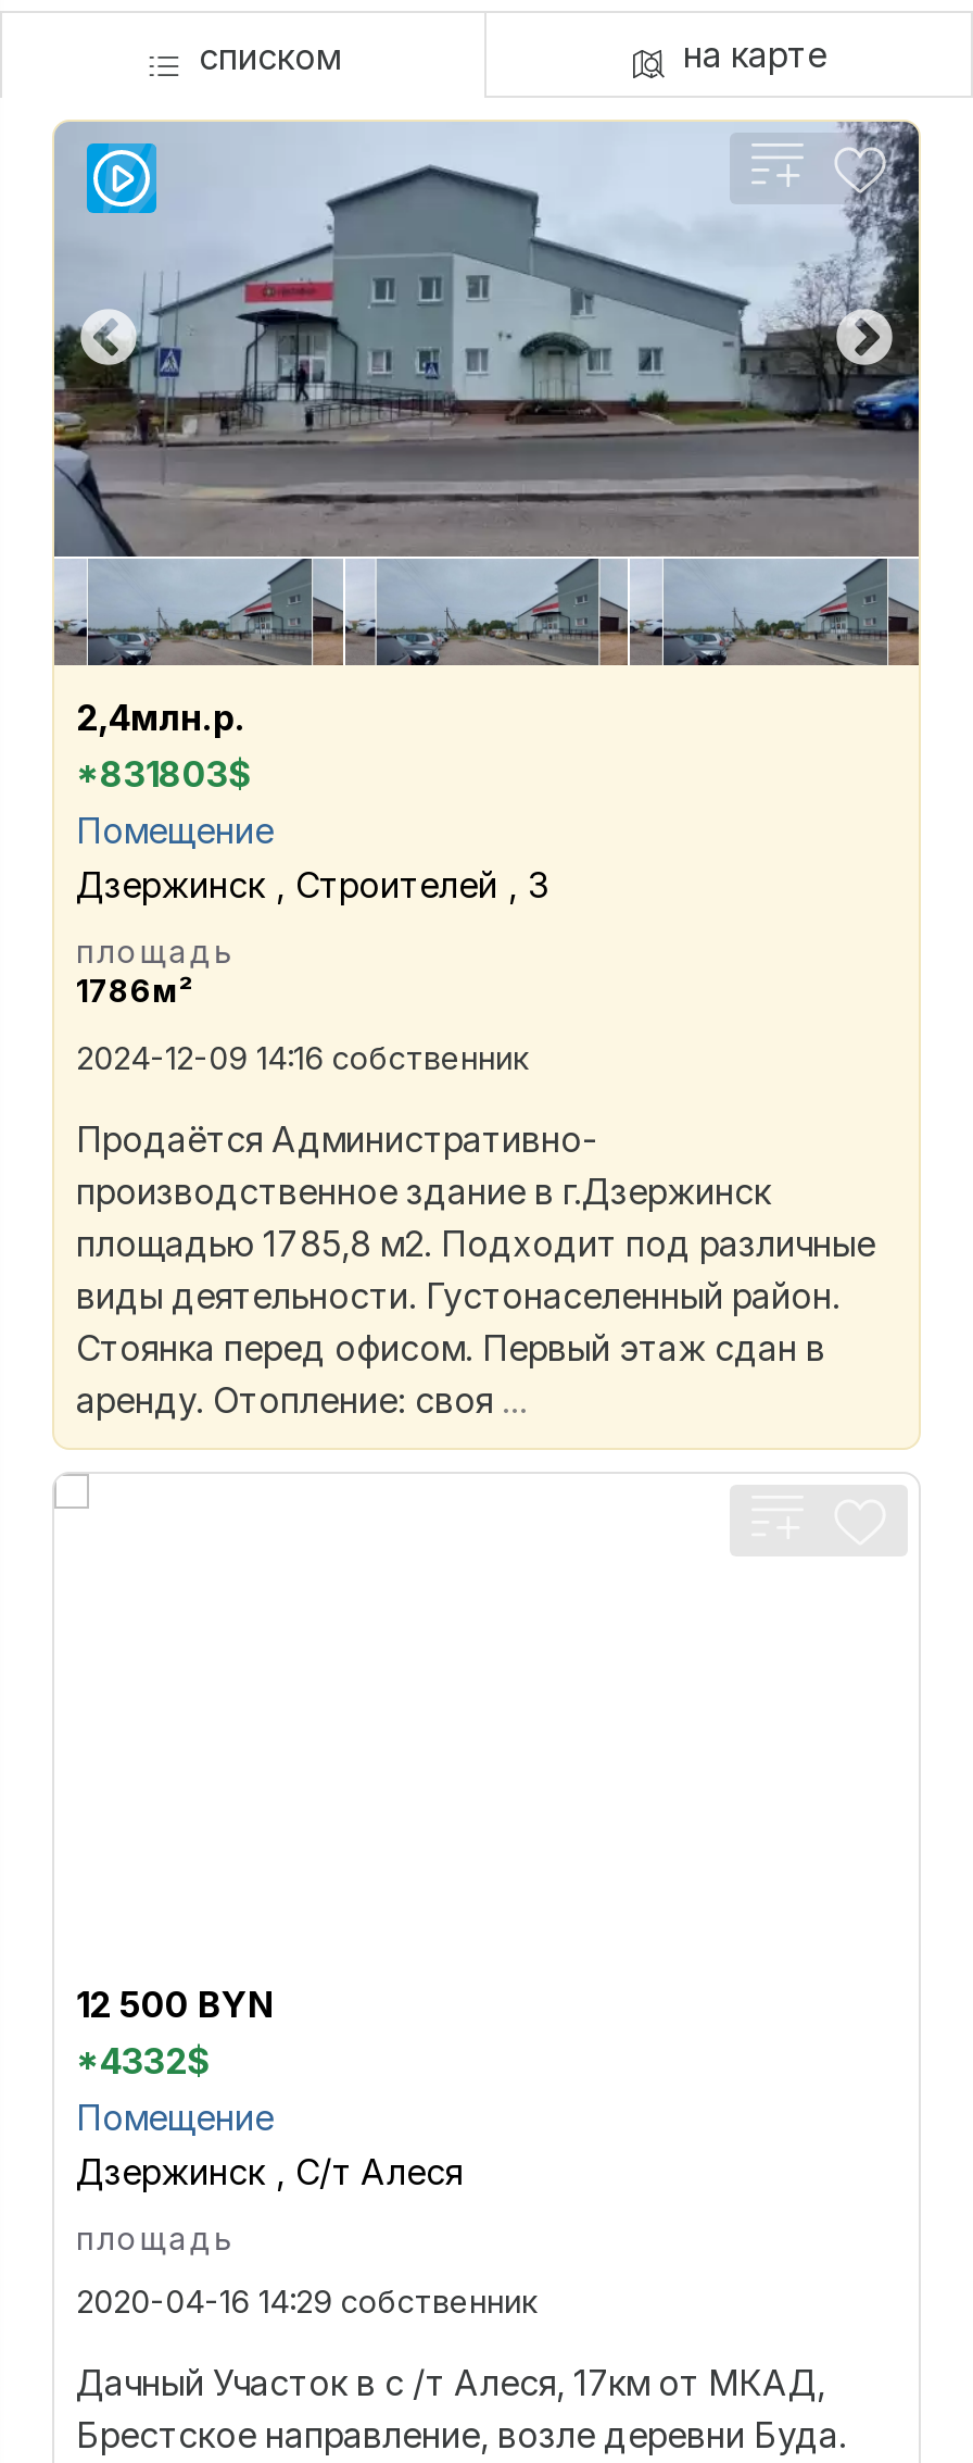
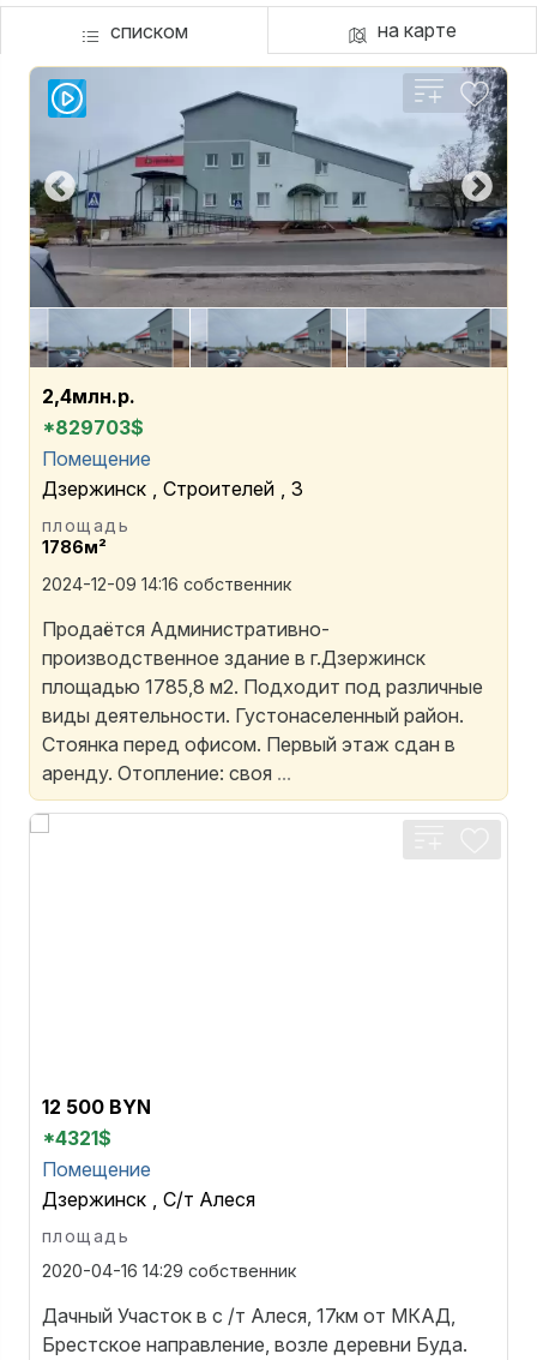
- *831803$
+ *829703$

- *4332$
+ *4321$
